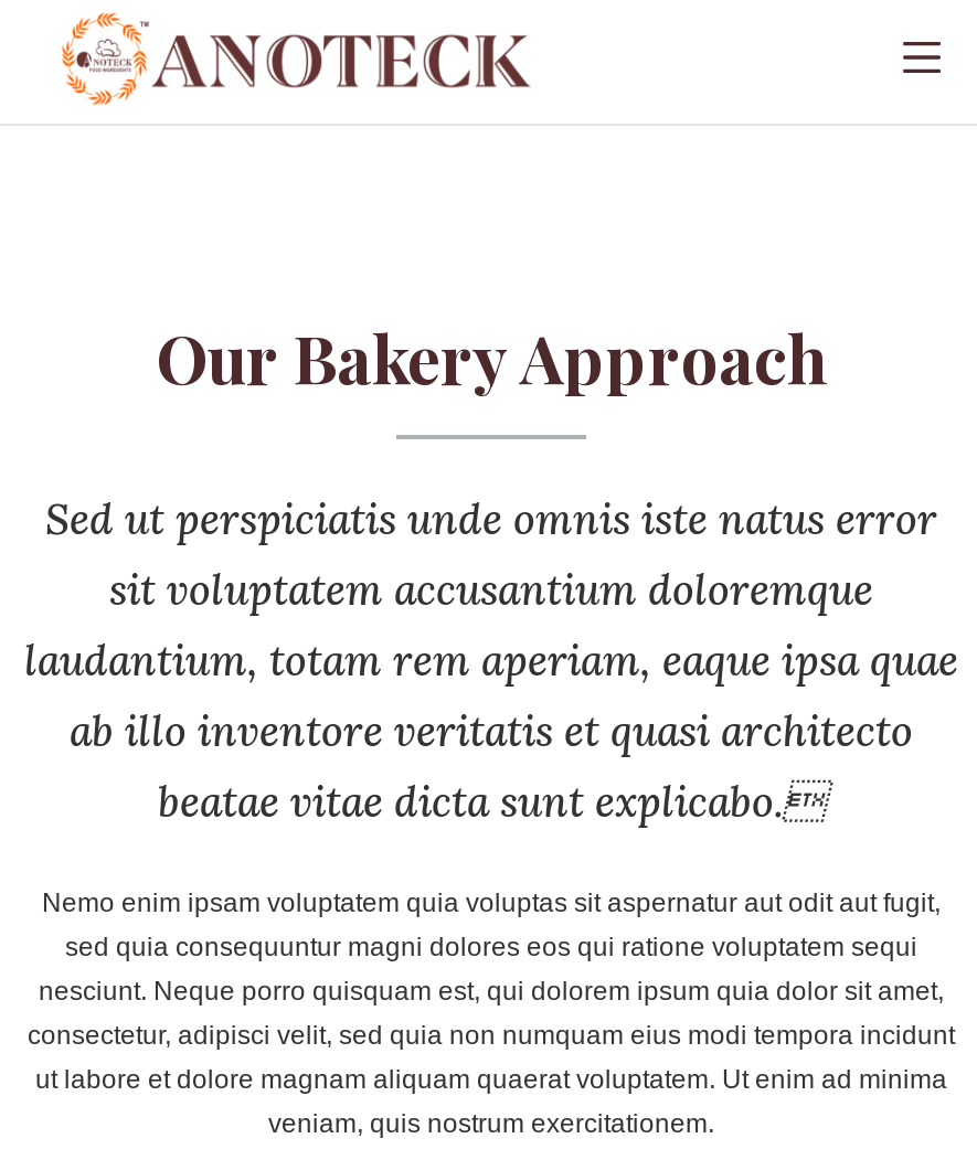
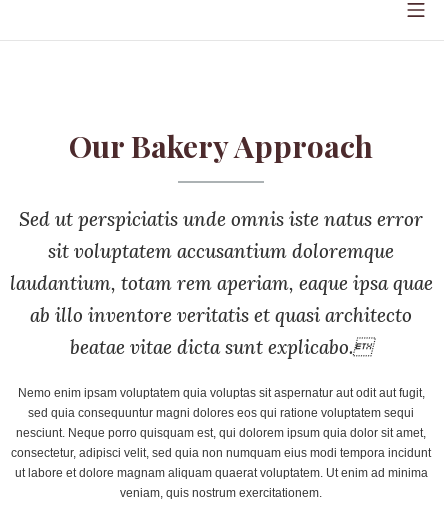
- [image]
